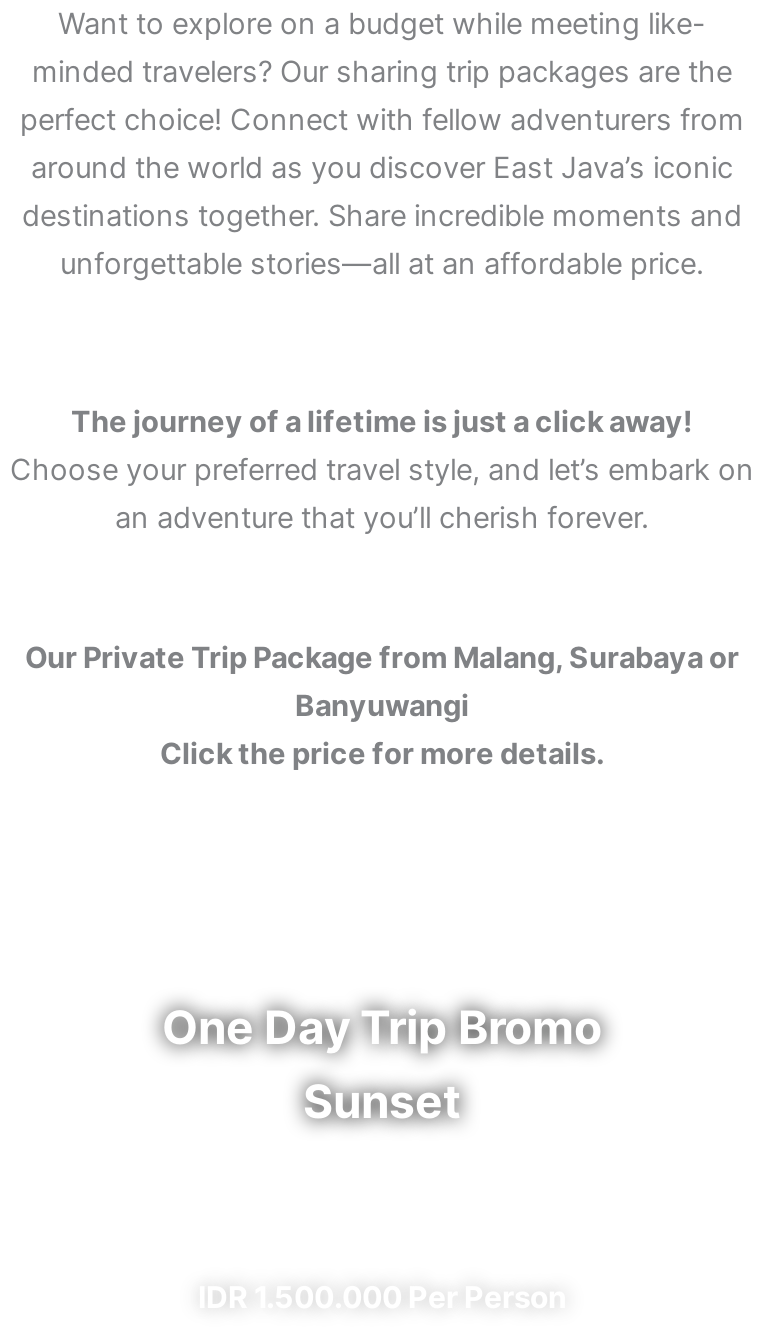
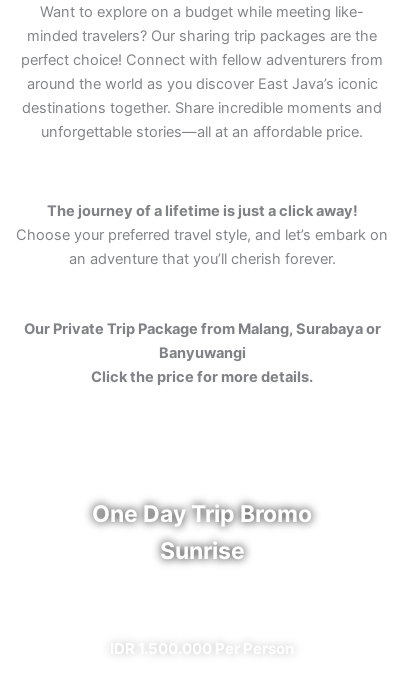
- Sunset
+ Sunrise
